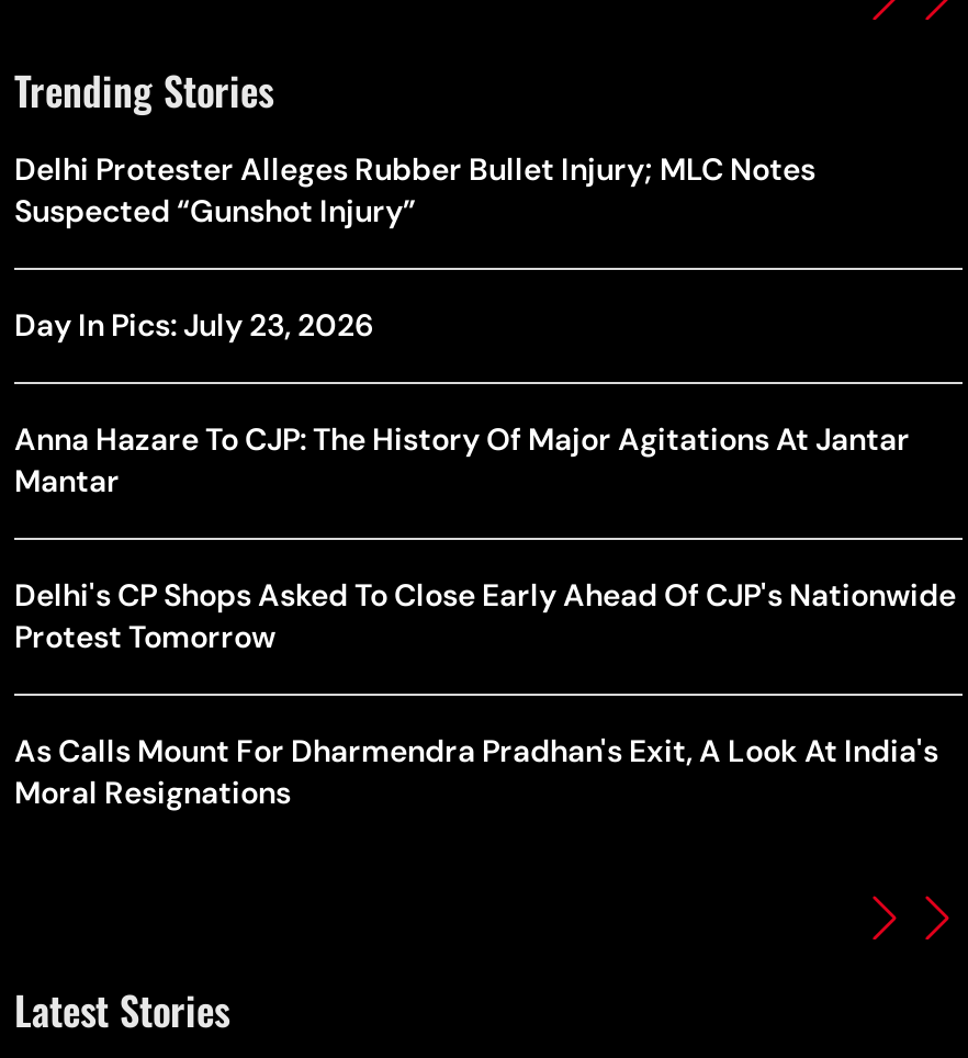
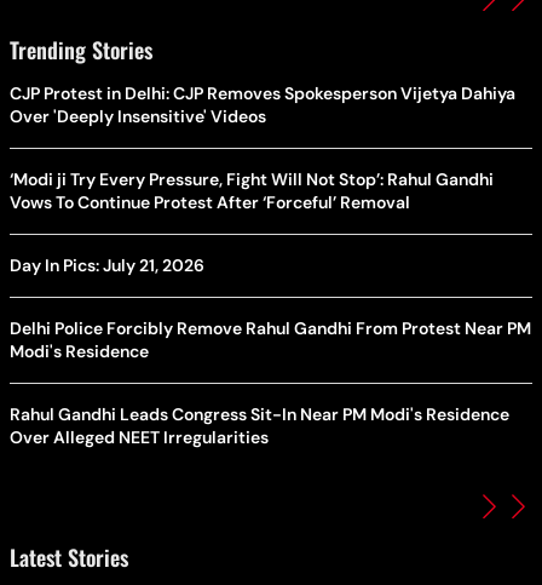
- Delhi Protester Alleges Rubber Bullet Injury; MLC Notes
- Suspected “Gunshot Injury”
+ CJP Protest in Delhi: CJP Removes Spokesperson Vijetya Dahiya
+ Over 'Deeply Insensitive' Videos

- Day In Pics: July 23, 2026
+ ‘Modi ji Try Every Pressure, Fight Will Not Stop’: Rahul Gandhi
+ Vows To Continue Protest After ‘Forceful’ Removal

- Anna Hazare To CJP: The History Of Major Agitations At Jantar
- Mantar
+ Day In Pics: July 21, 2026

- Delhi's CP Shops Asked To Close Early Ahead Of CJP's Nationwide
- Protest Tomorrow
+ Delhi Police Forcibly Remove Rahul Gandhi From Protest Near PM
+ Modi's Residence

- As Calls Mount For Dharmendra Pradhan's Exit, A Look At India's
- Moral Resignations
+ Rahul Gandhi Leads Congress Sit-In Near PM Modi's Residence
+ Over Alleged NEET Irregularities
